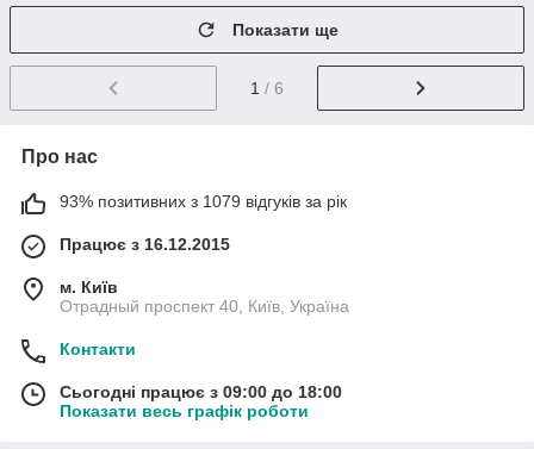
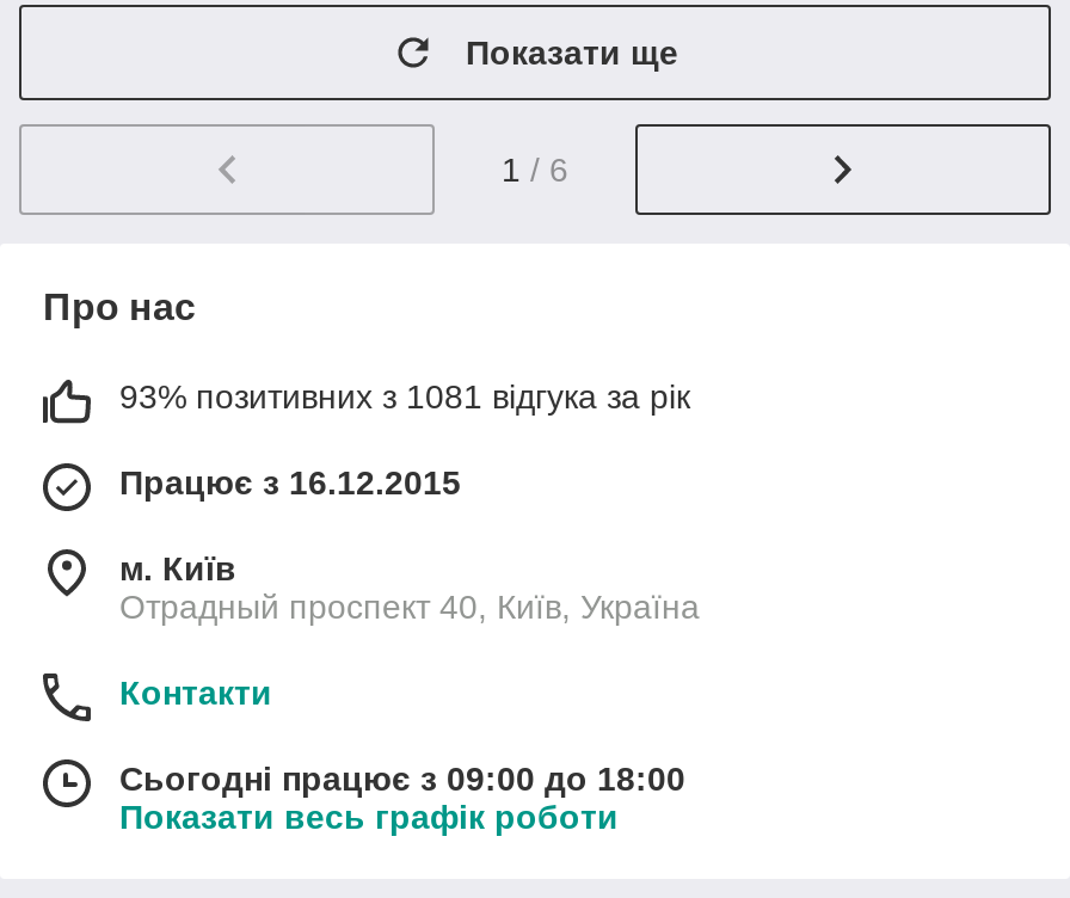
- 93% позитивних з 1079 відгуків за рік
+ 93% позитивних з 1081 відгука за рік
